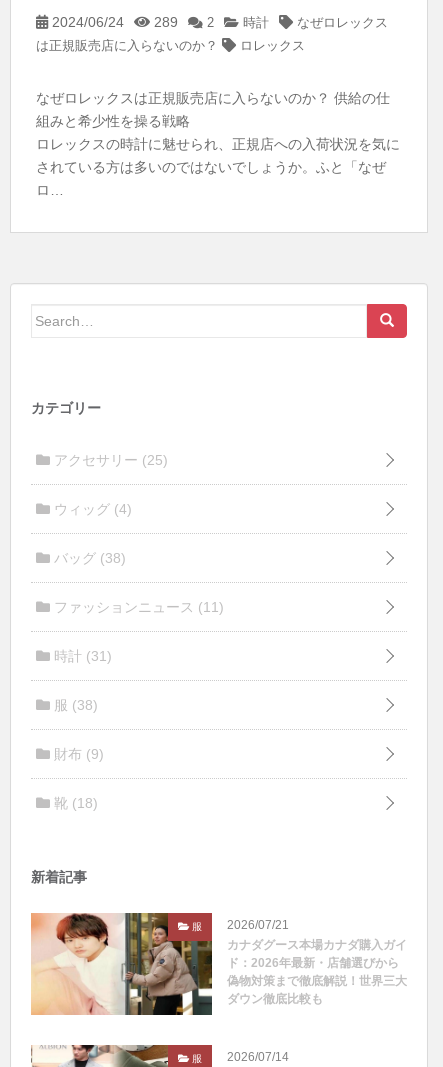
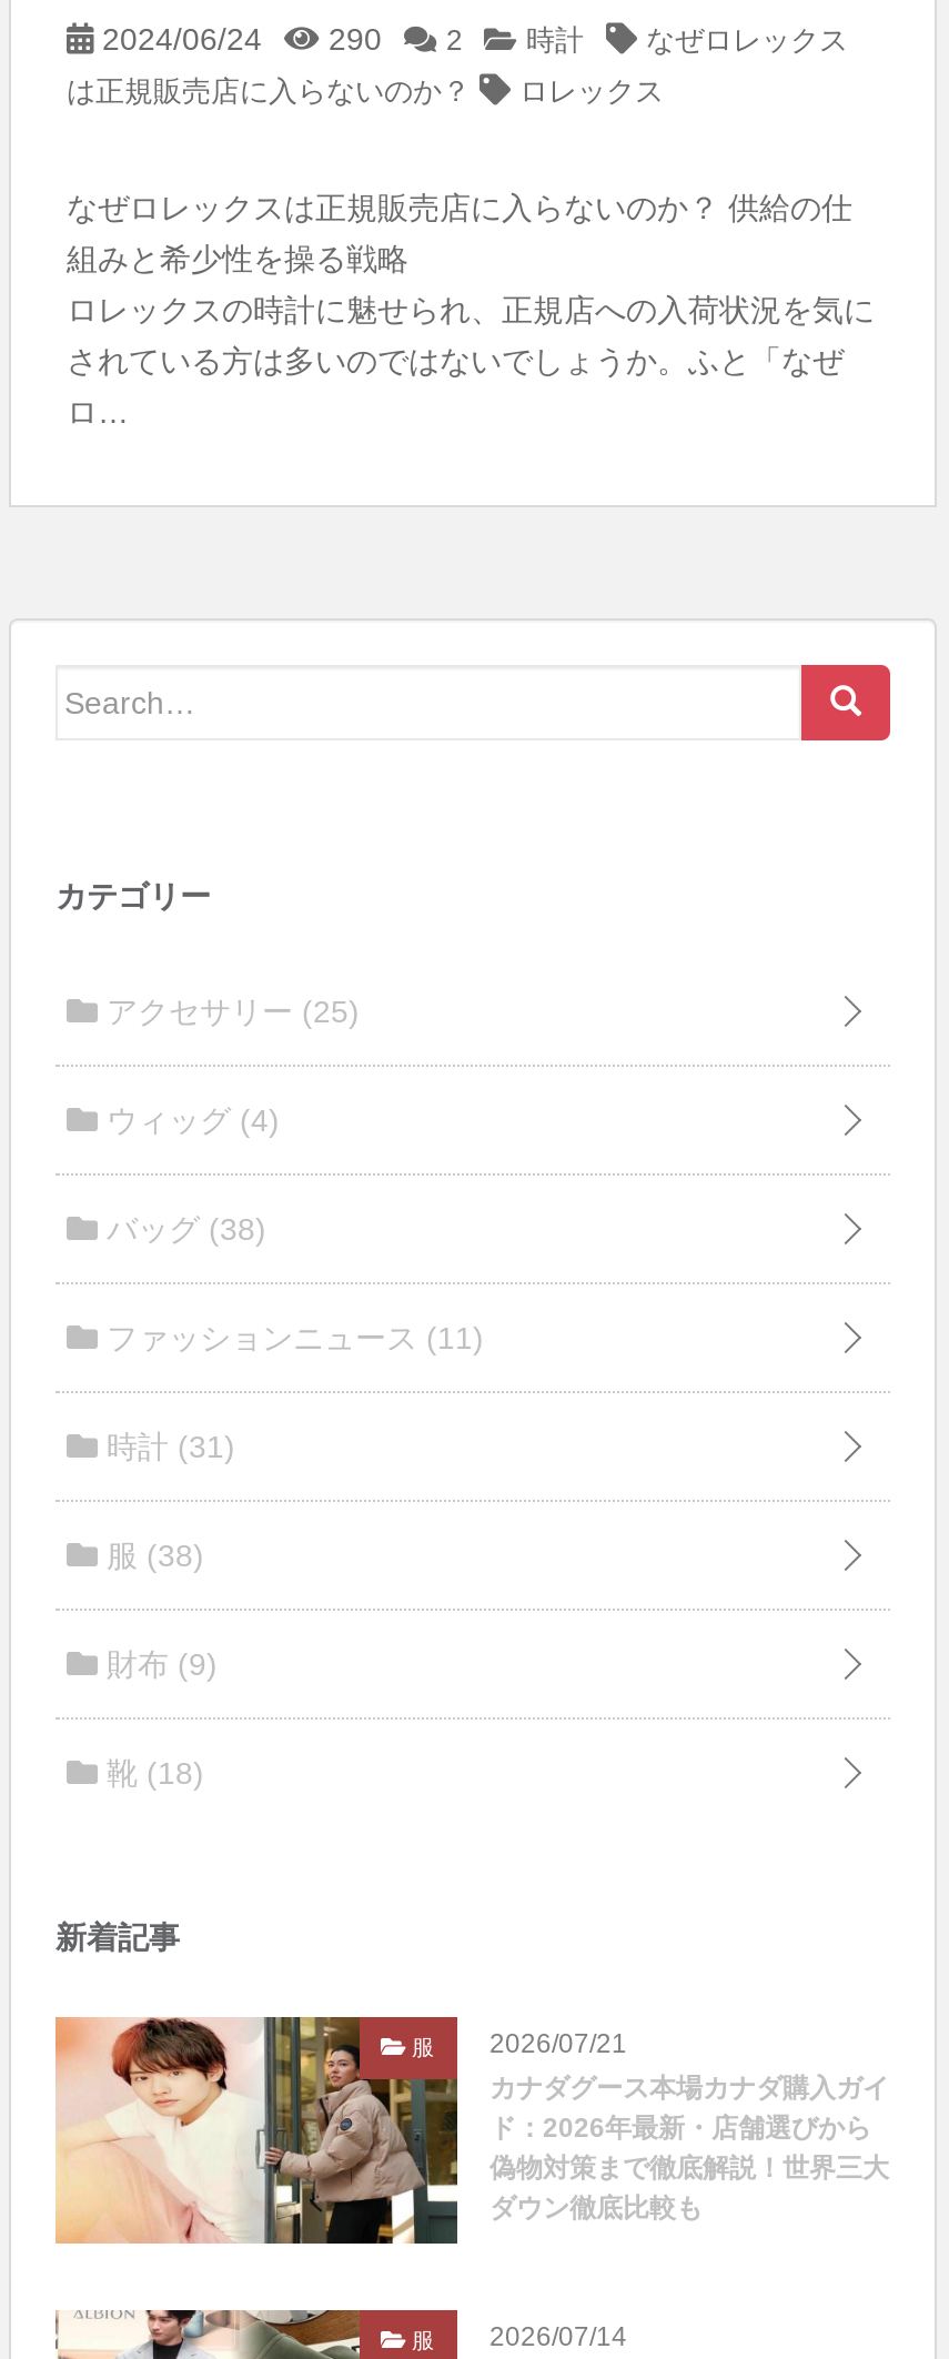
- 2024/06/24 289 2 時計 なぜロレックス
+ 2024/06/24 290 2 時計 なぜロレックス
